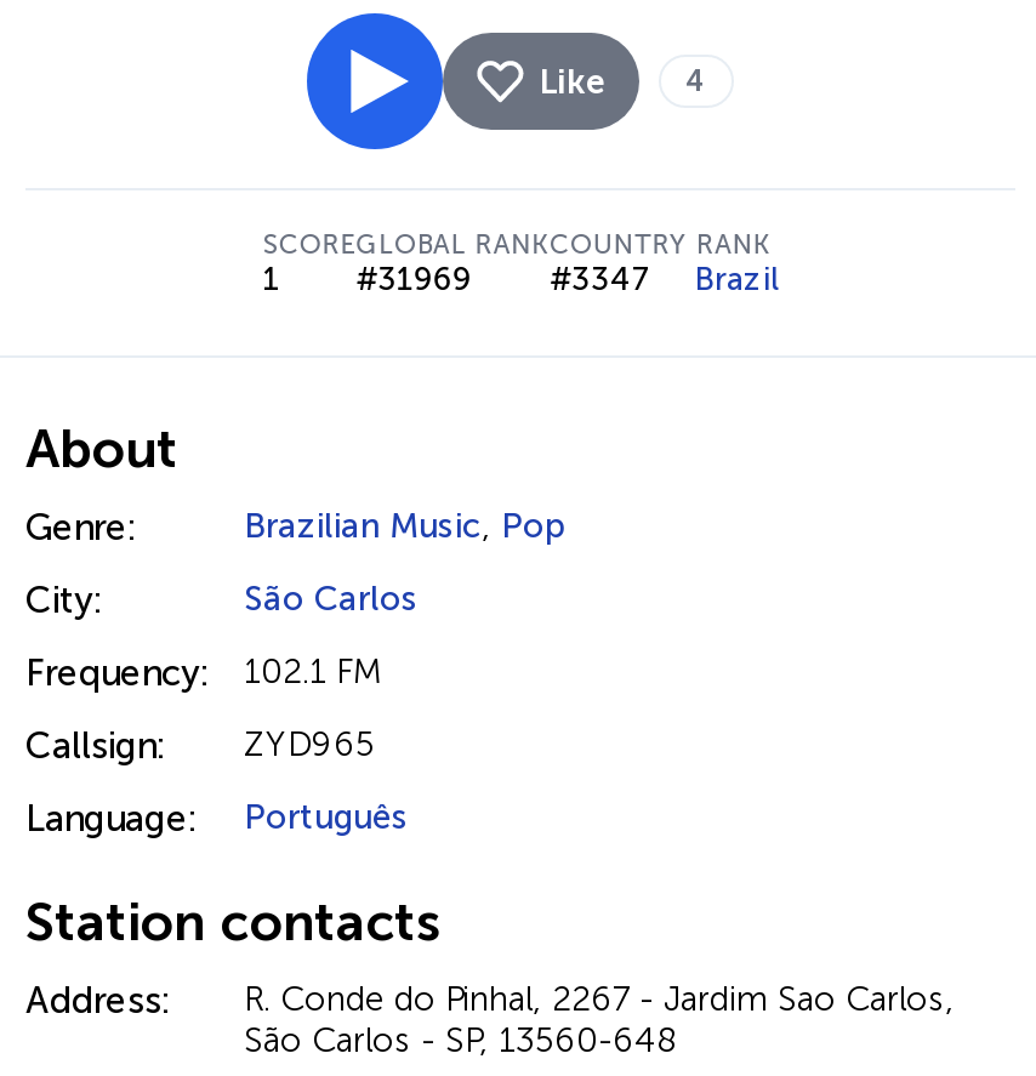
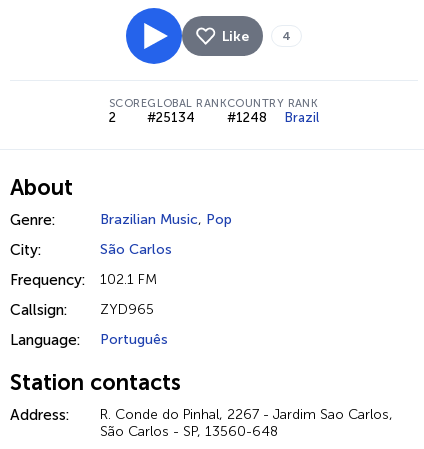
- 1
+ 2

- #31969
+ #25134

- #3347 Brazil
+ #1248 Brazil
